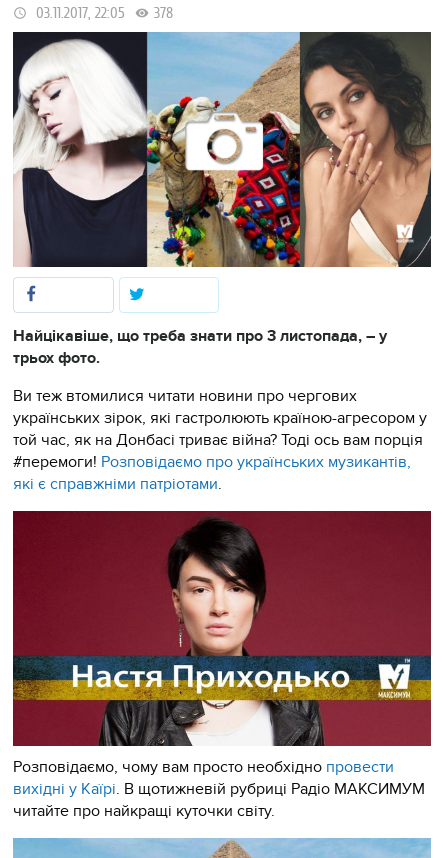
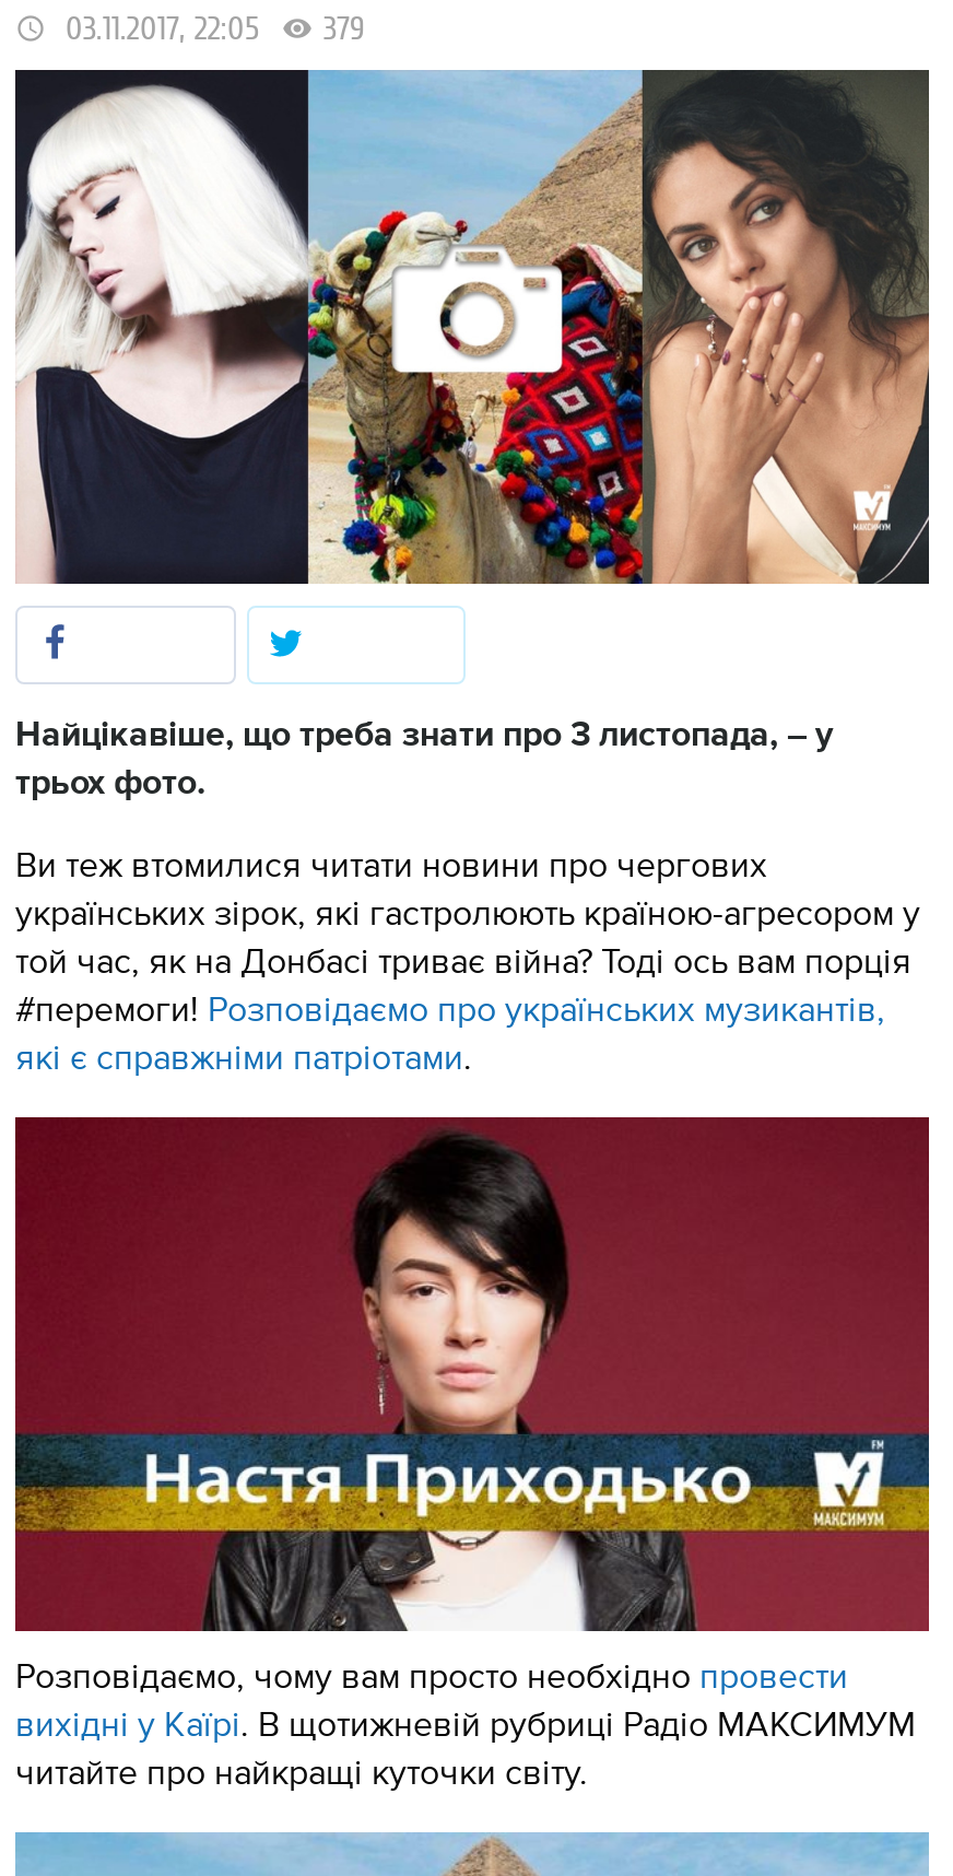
- 03.11.2017, 22:05 378
+ 03.11.2017, 22:05 379
